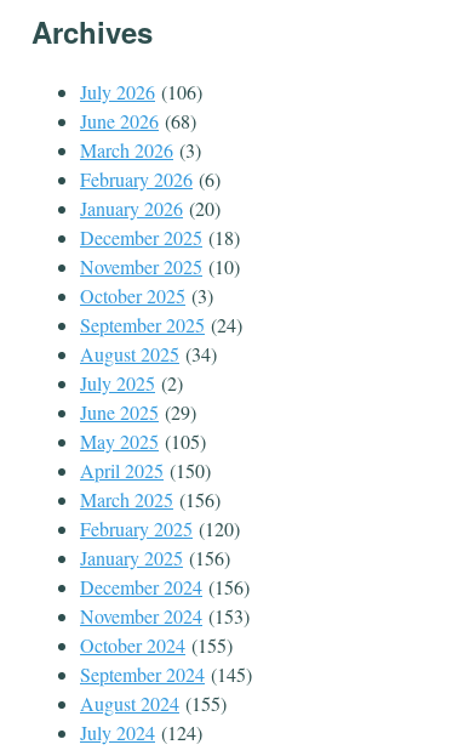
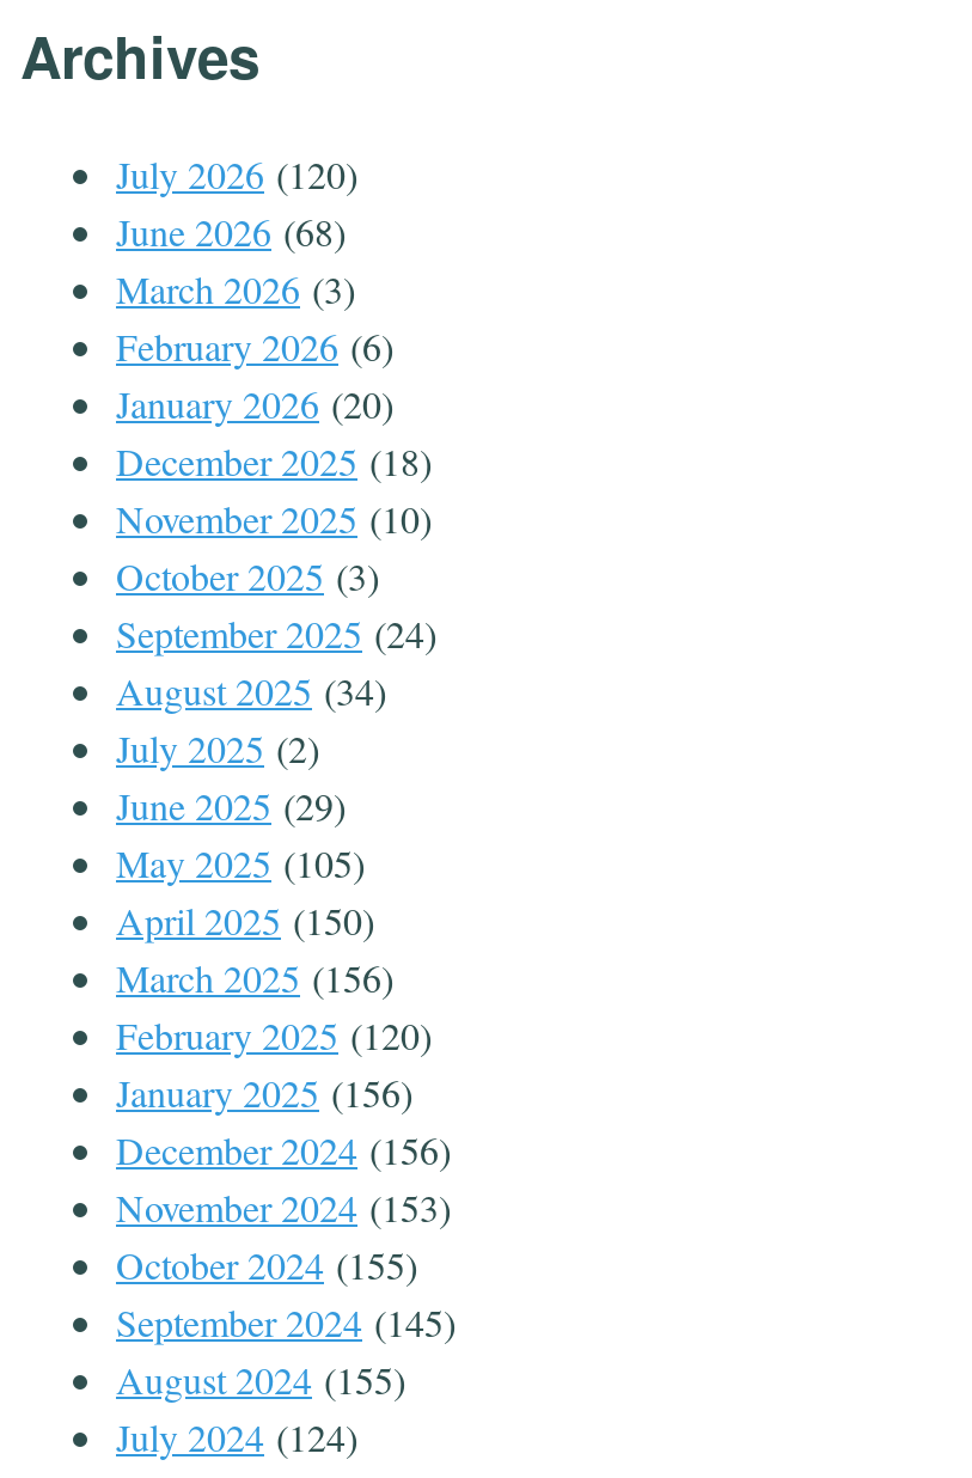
- July 2026 (106)
+ July 2026 (120)
